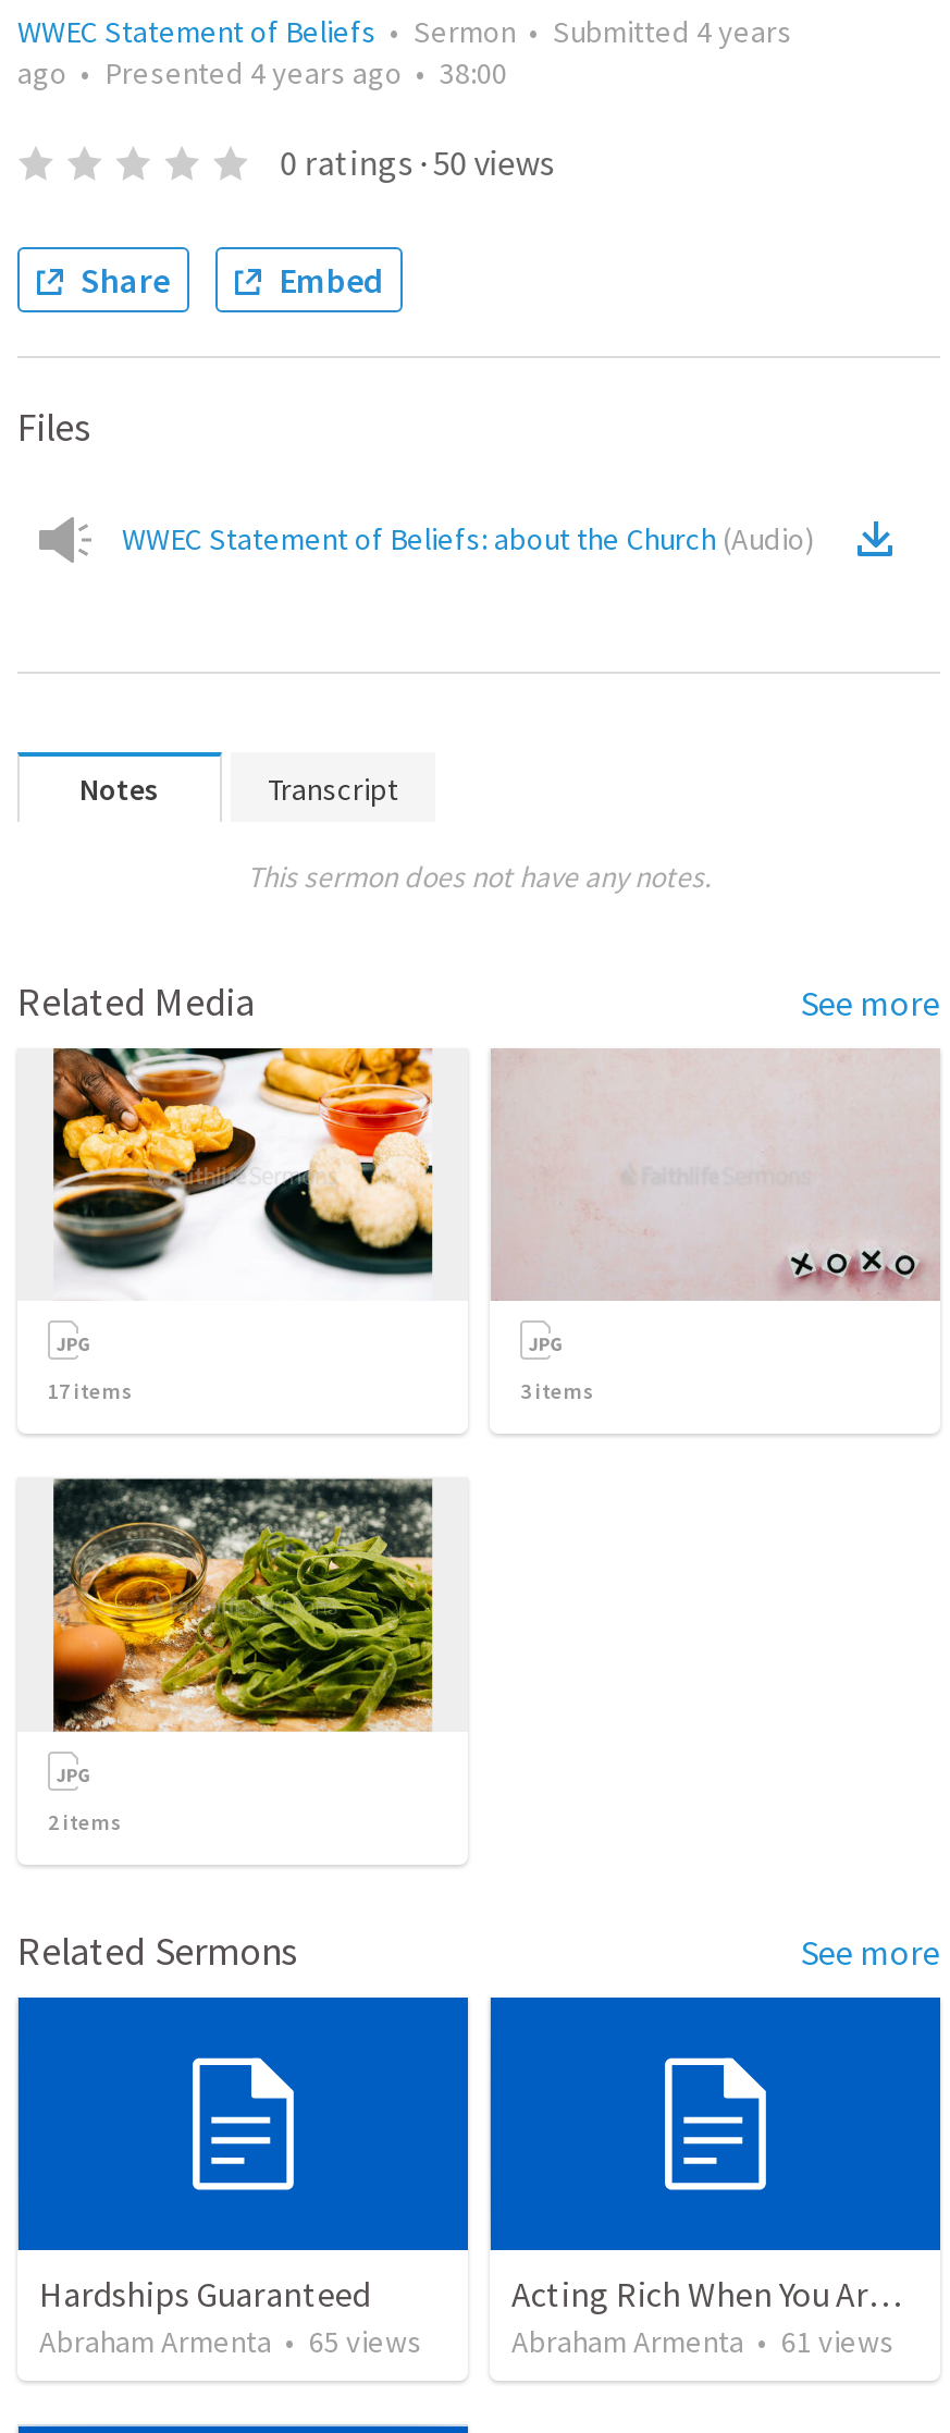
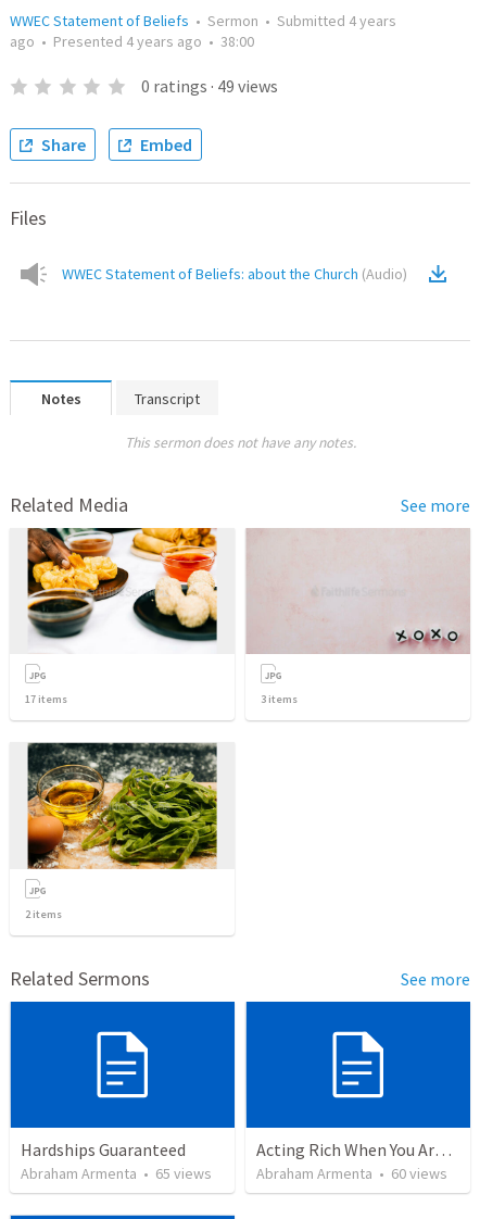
- 0 ratings · 50 views
+ 0 ratings · 49 views

- Abraham Armenta • 61 views
+ Abraham Armenta • 60 views
